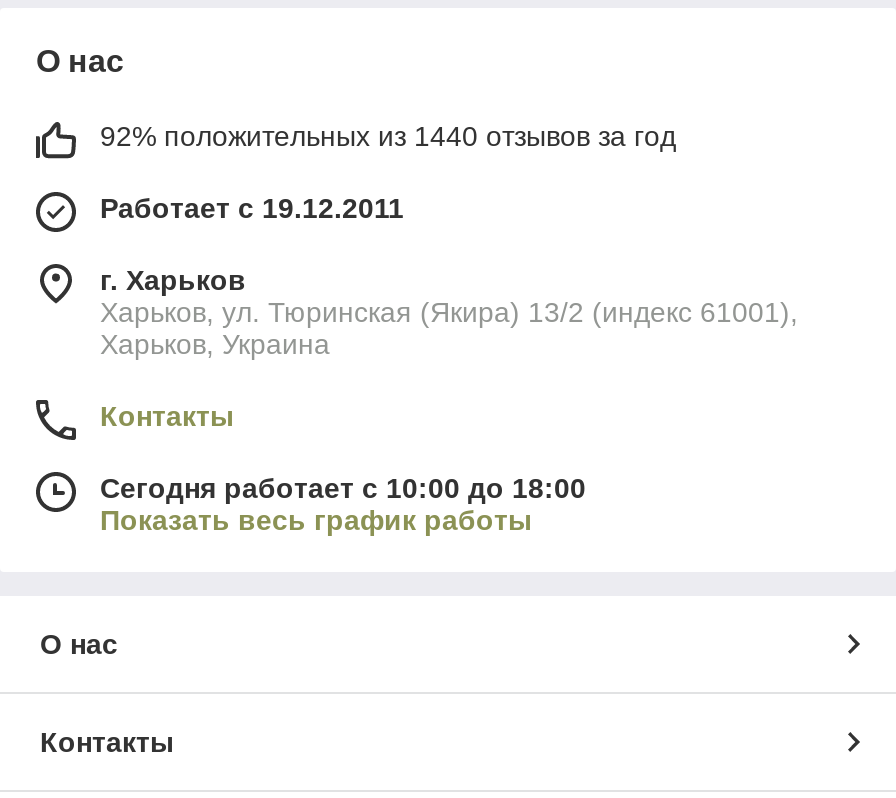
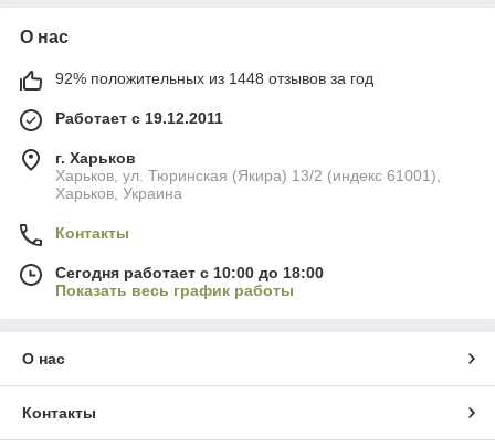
- 92% положительных из 1440 отзывов за год
+ 92% положительных из 1448 отзывов за год
